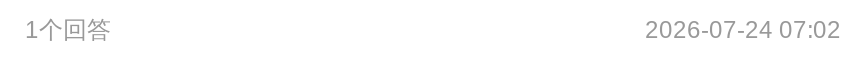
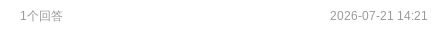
- 2026-07-24 07:02
+ 2026-07-21 14:21
